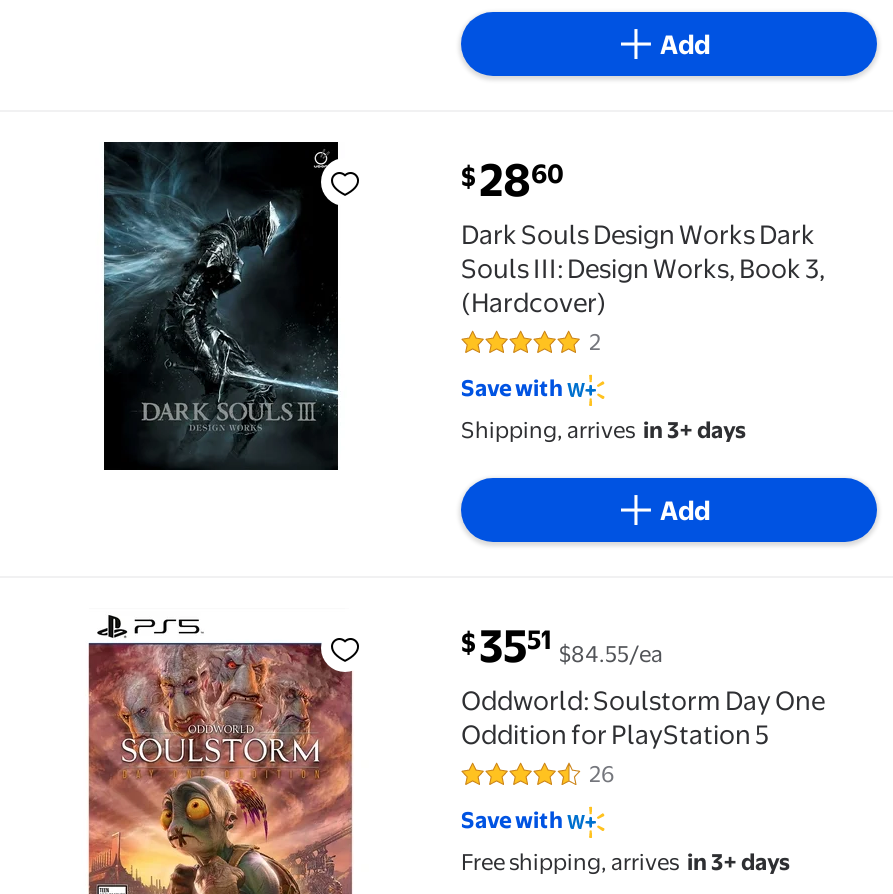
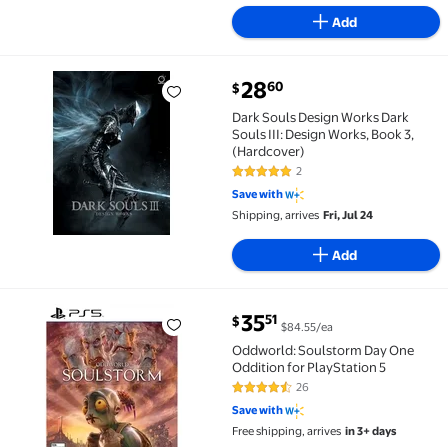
- Shipping, arrives in 3+ days
+ Shipping, arrives Fri, Jul 24
